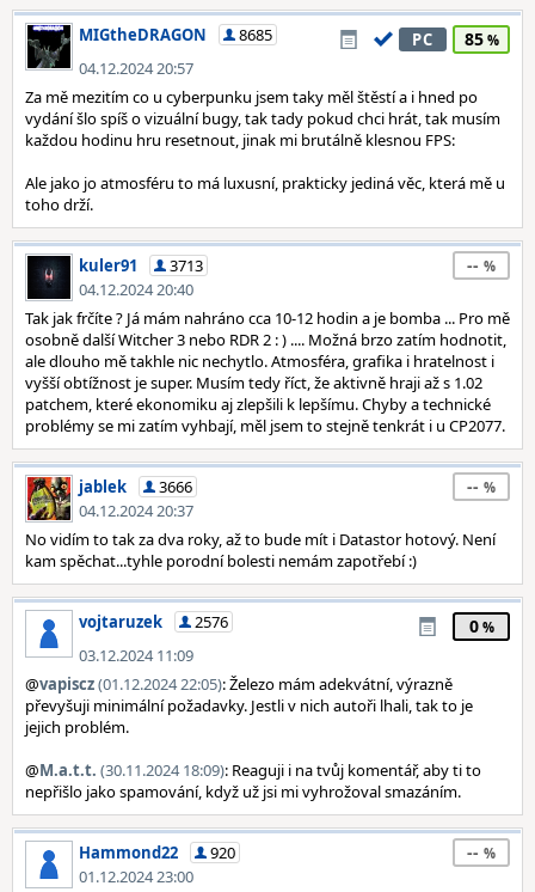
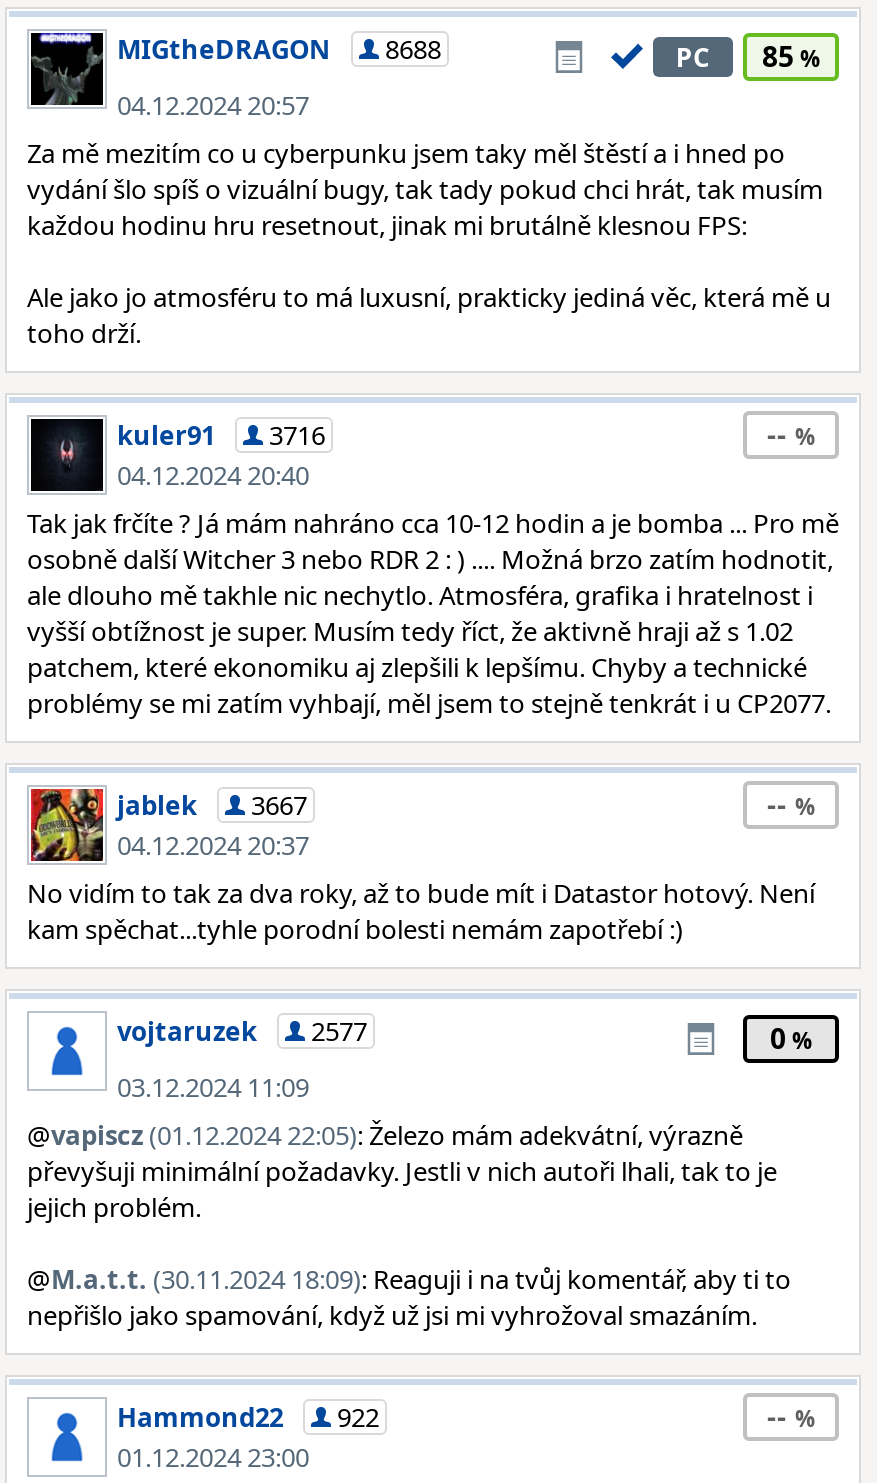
- MIGtheDRAGON 8685
+ MIGtheDRAGON 8688

- kuler91 3713
+ kuler91 3716

- jablek 3666
+ jablek 3667

- vojtaruzek 2576
+ vojtaruzek 2577

- Hammond22 920
+ Hammond22 922
